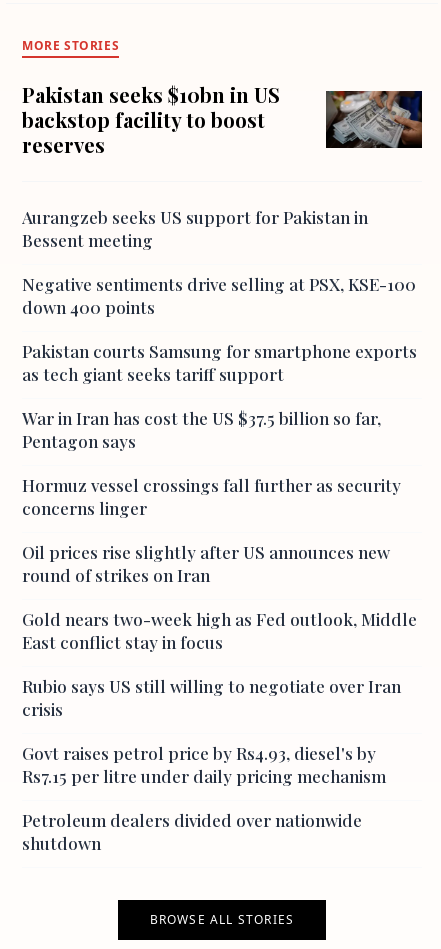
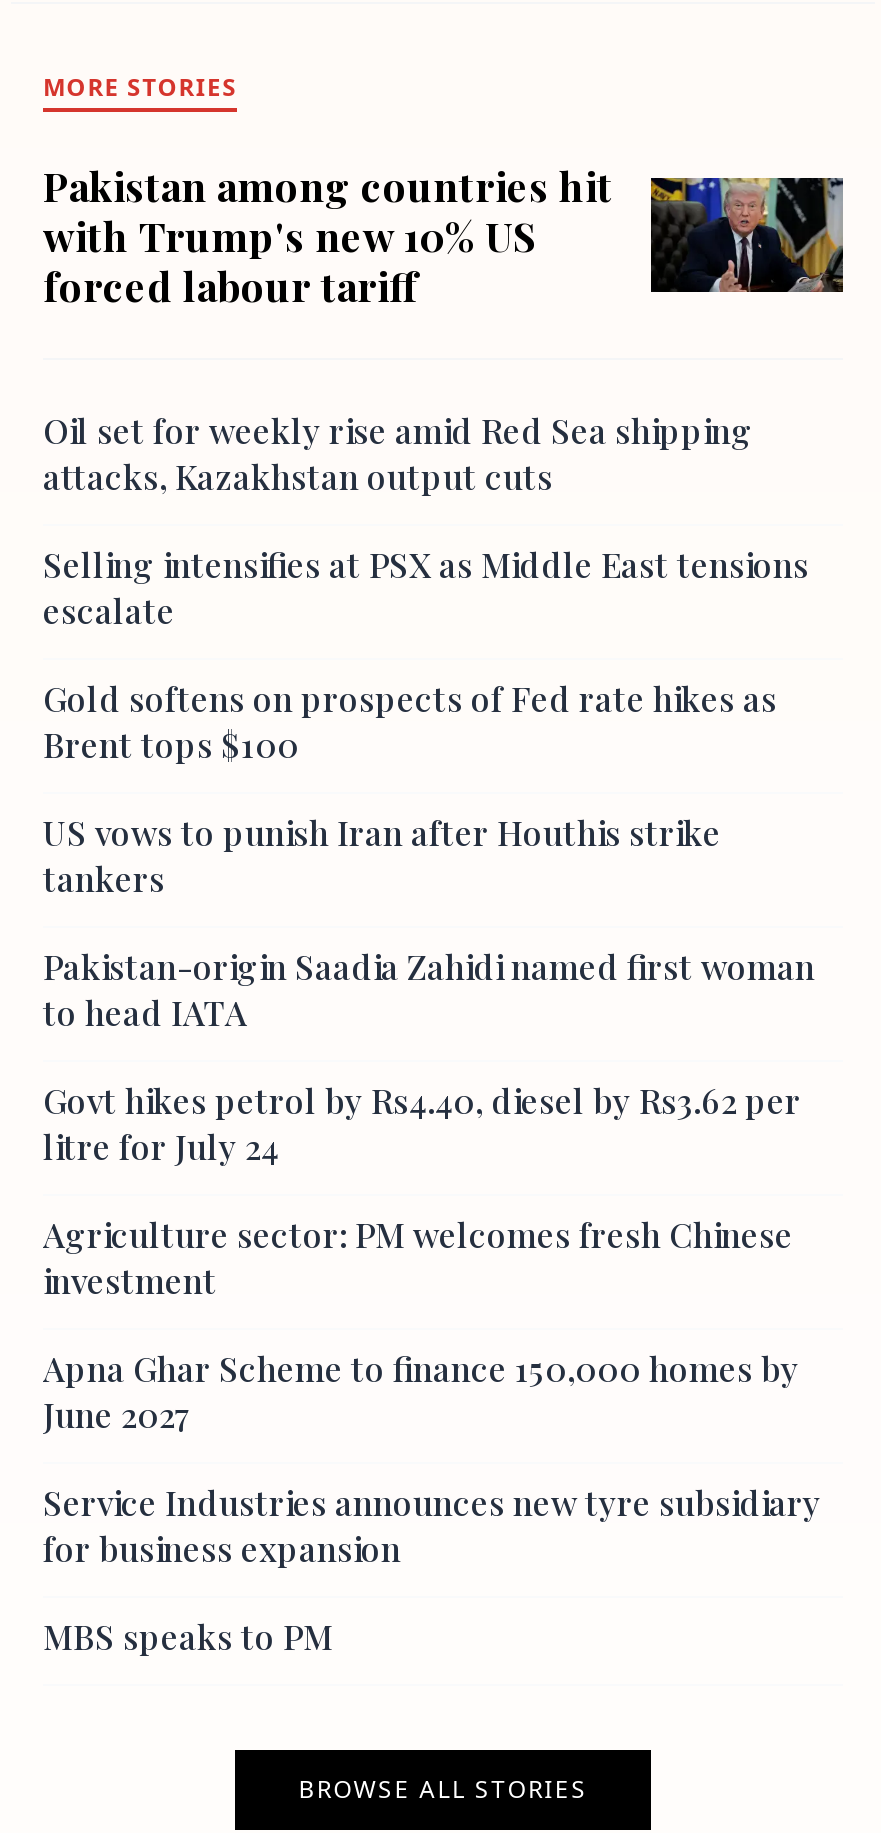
- Pakistan seeks $10bn in US
- backstop facility to boost
- reserves
+ Pakistan among countries hit
+ with Trump's new 10% US
+ forced labour tariff

- [image]
+ [image]

- Aurangzeb seeks US support for Pakistan in
- Bessent meeting
+ Oil set for weekly rise amid Red Sea shipping
+ attacks, Kazakhstan output cuts

- Negative sentiments drive selling at PSX, KSE-100
- down 400 points
+ Selling intensifies at PSX as Middle East tensions
+ escalate

- Pakistan courts Samsung for smartphone exports
- as tech giant seeks tariff support
+ Gold softens on prospects of Fed rate hikes as
+ Brent tops $100

- War in Iran has cost the US $37.5 billion so far,
- Pentagon says
+ US vows to punish Iran after Houthis strike
+ tankers

- Hormuz vessel crossings fall further as security
- concerns linger
+ Pakistan-origin Saadia Zahidi named first woman
+ to head IATA

- Oil prices rise slightly after US announces new
- round of strikes on Iran
+ Govt hikes petrol by Rs4.40, diesel by Rs3.62 per
+ litre for July 24

- Gold nears two-week high as Fed outlook, Middle
- East conflict stay in focus
+ Agriculture sector: PM welcomes fresh Chinese
+ investment

- Rubio says US still willing to negotiate over Iran
- crisis
+ Apna Ghar Scheme to finance 150,000 homes by
+ June 2027

- Govt raises petrol price by Rs4.93, diesel's by
- Rs7.15 per litre under daily pricing mechanism
+ Service Industries announces new tyre subsidiary
+ for business expansion

- Petroleum dealers divided over nationwide
- shutdown
+ MBS speaks to PM
